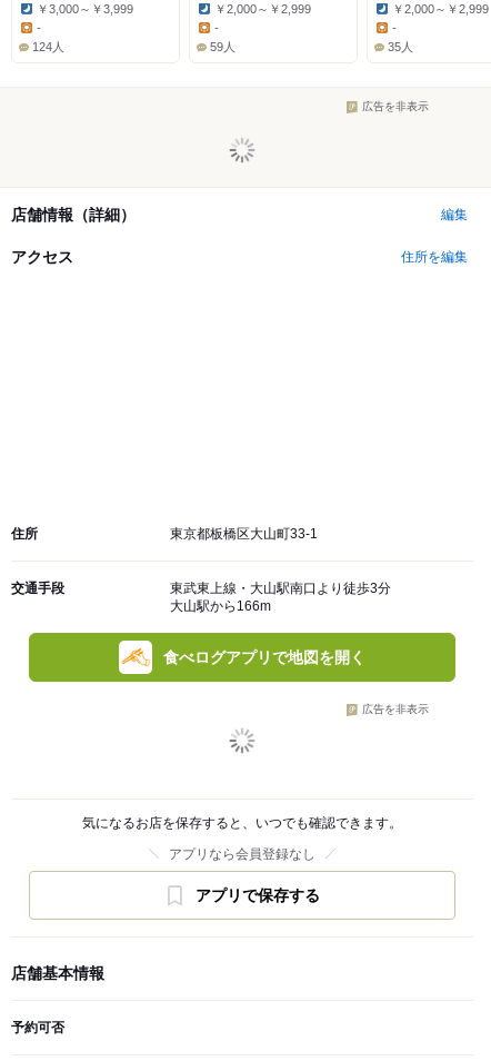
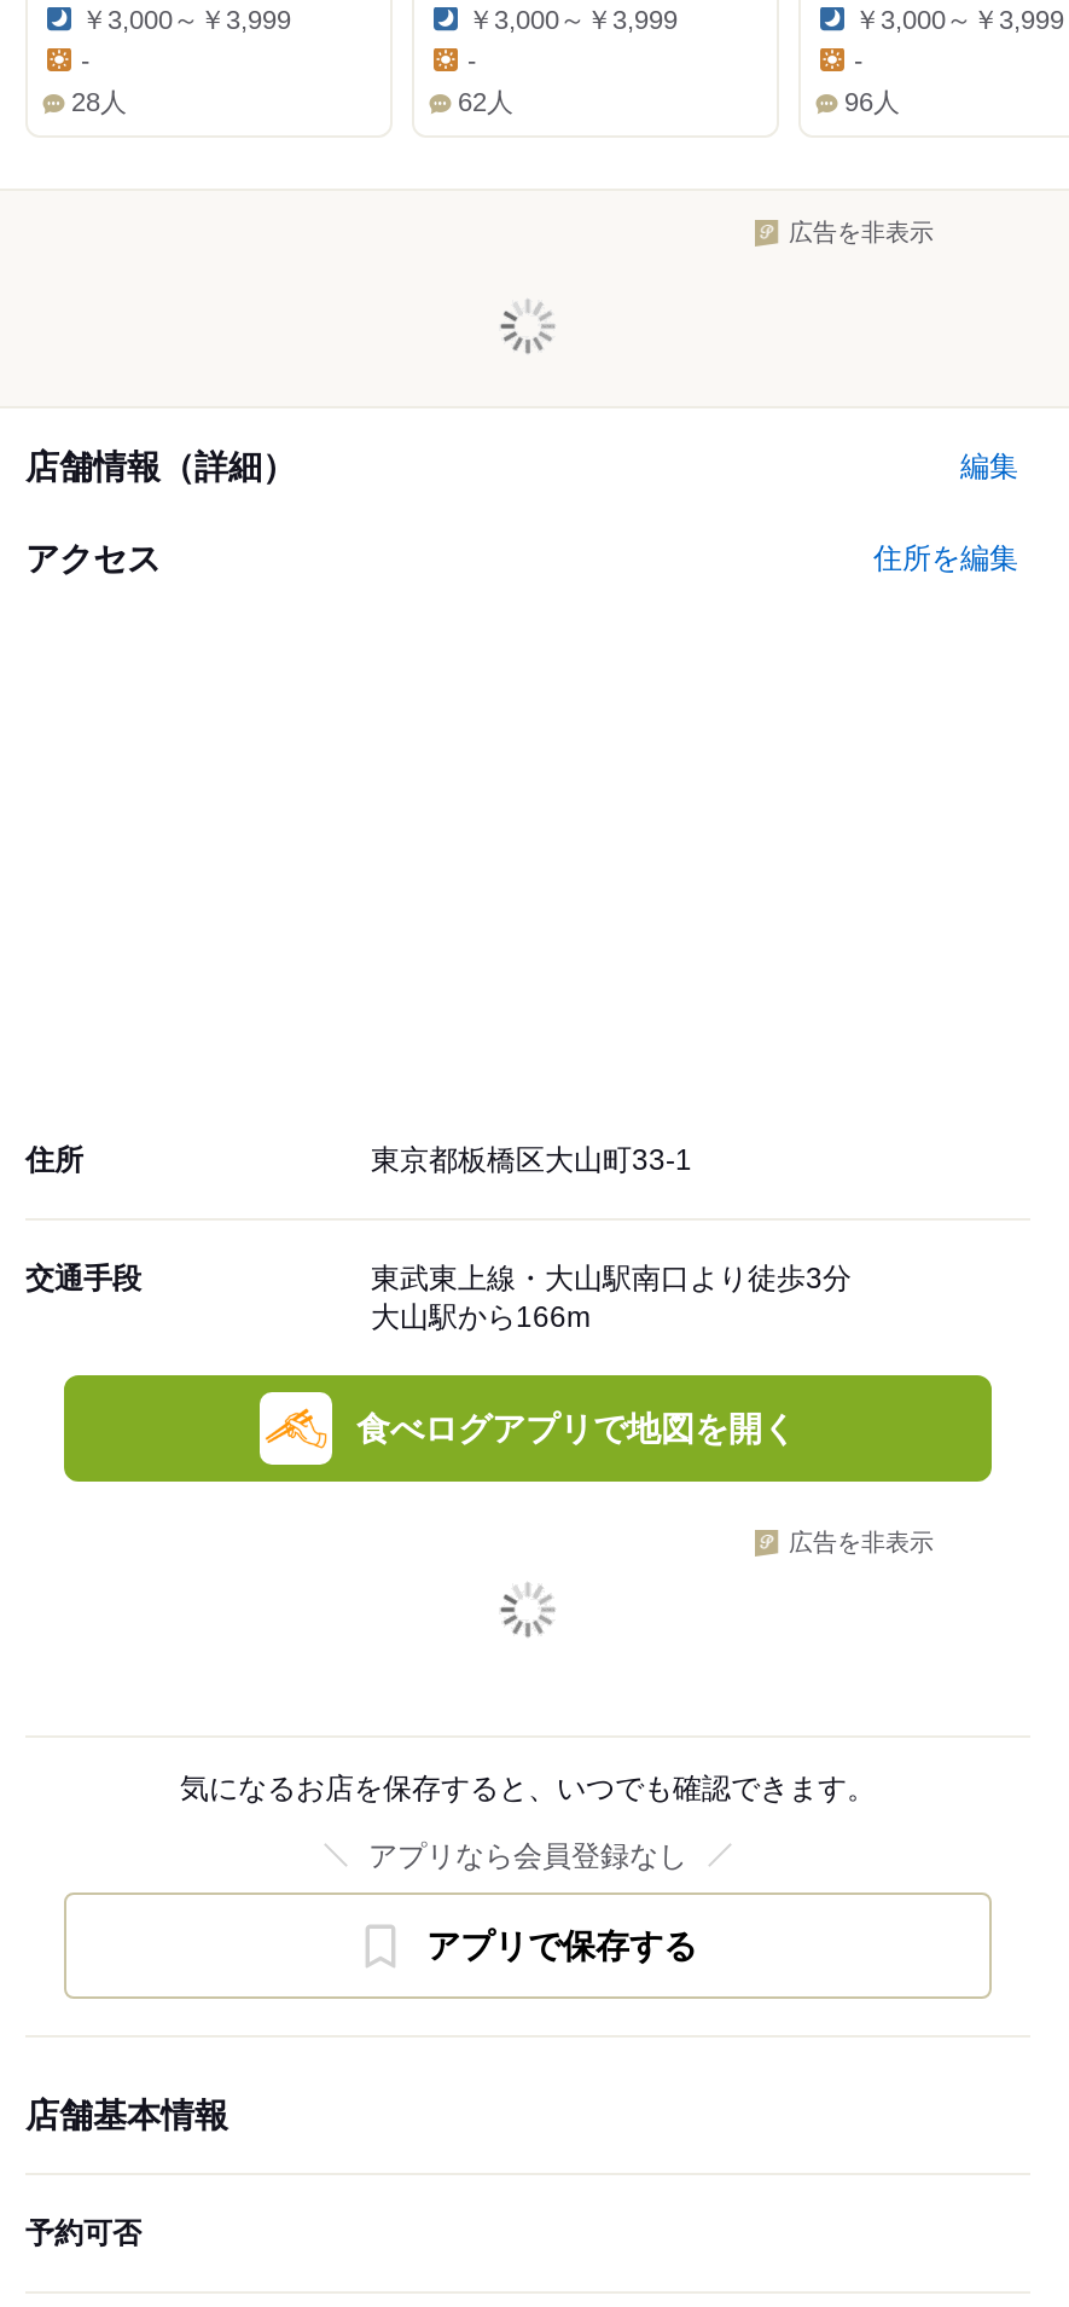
- ￥2,000～￥2,999
+ ￥3,000～￥3,999

- ￥2,000～￥2,999
+ ￥3,000～￥3,999

- 124人
+ 28人

- 59人
+ 62人

- 35人
+ 96人
